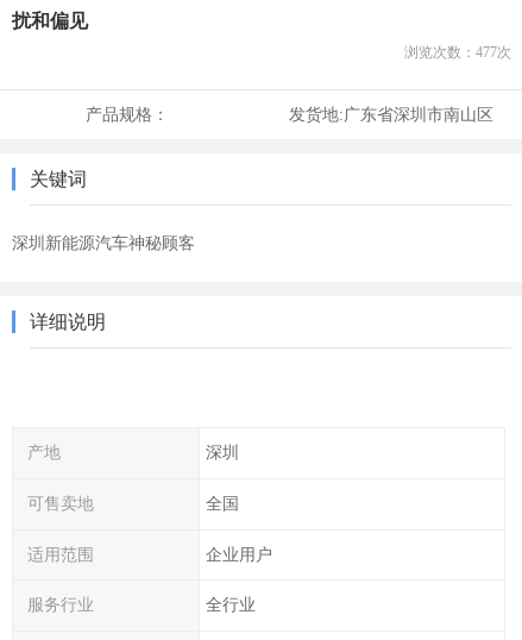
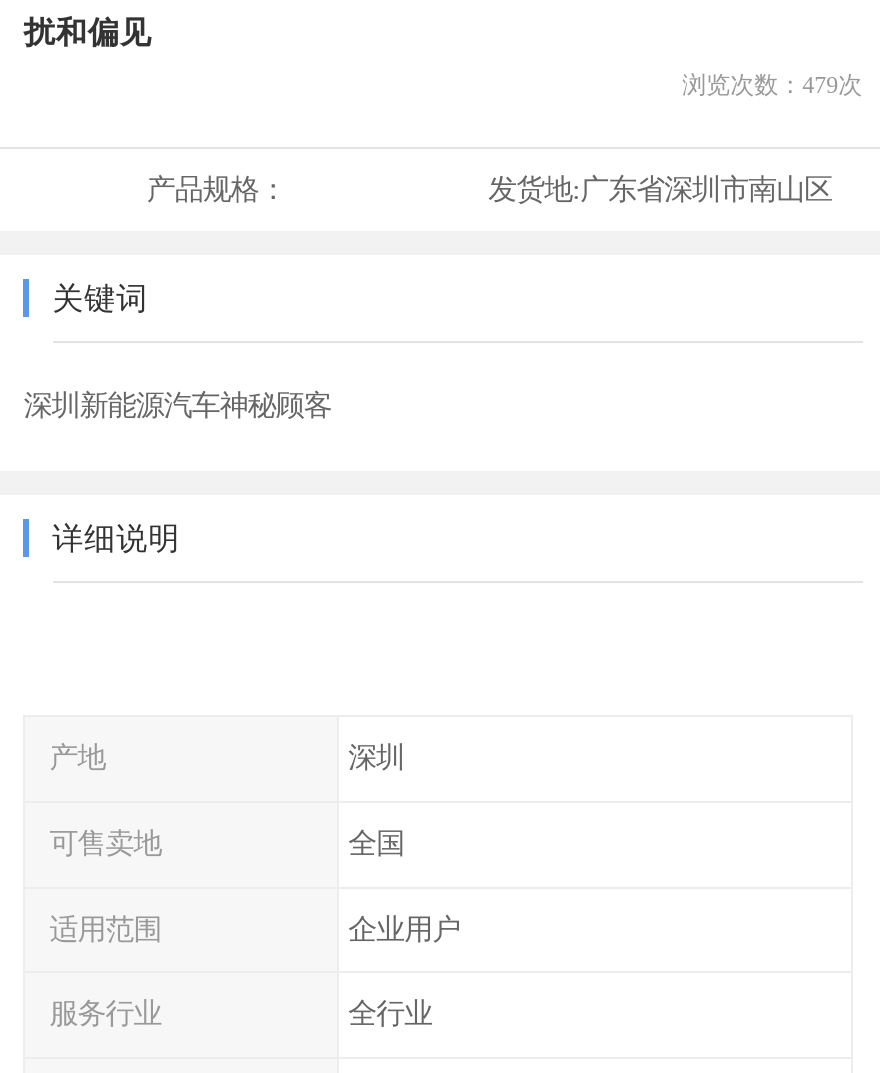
- 浏览次数：477次
+ 浏览次数：479次
